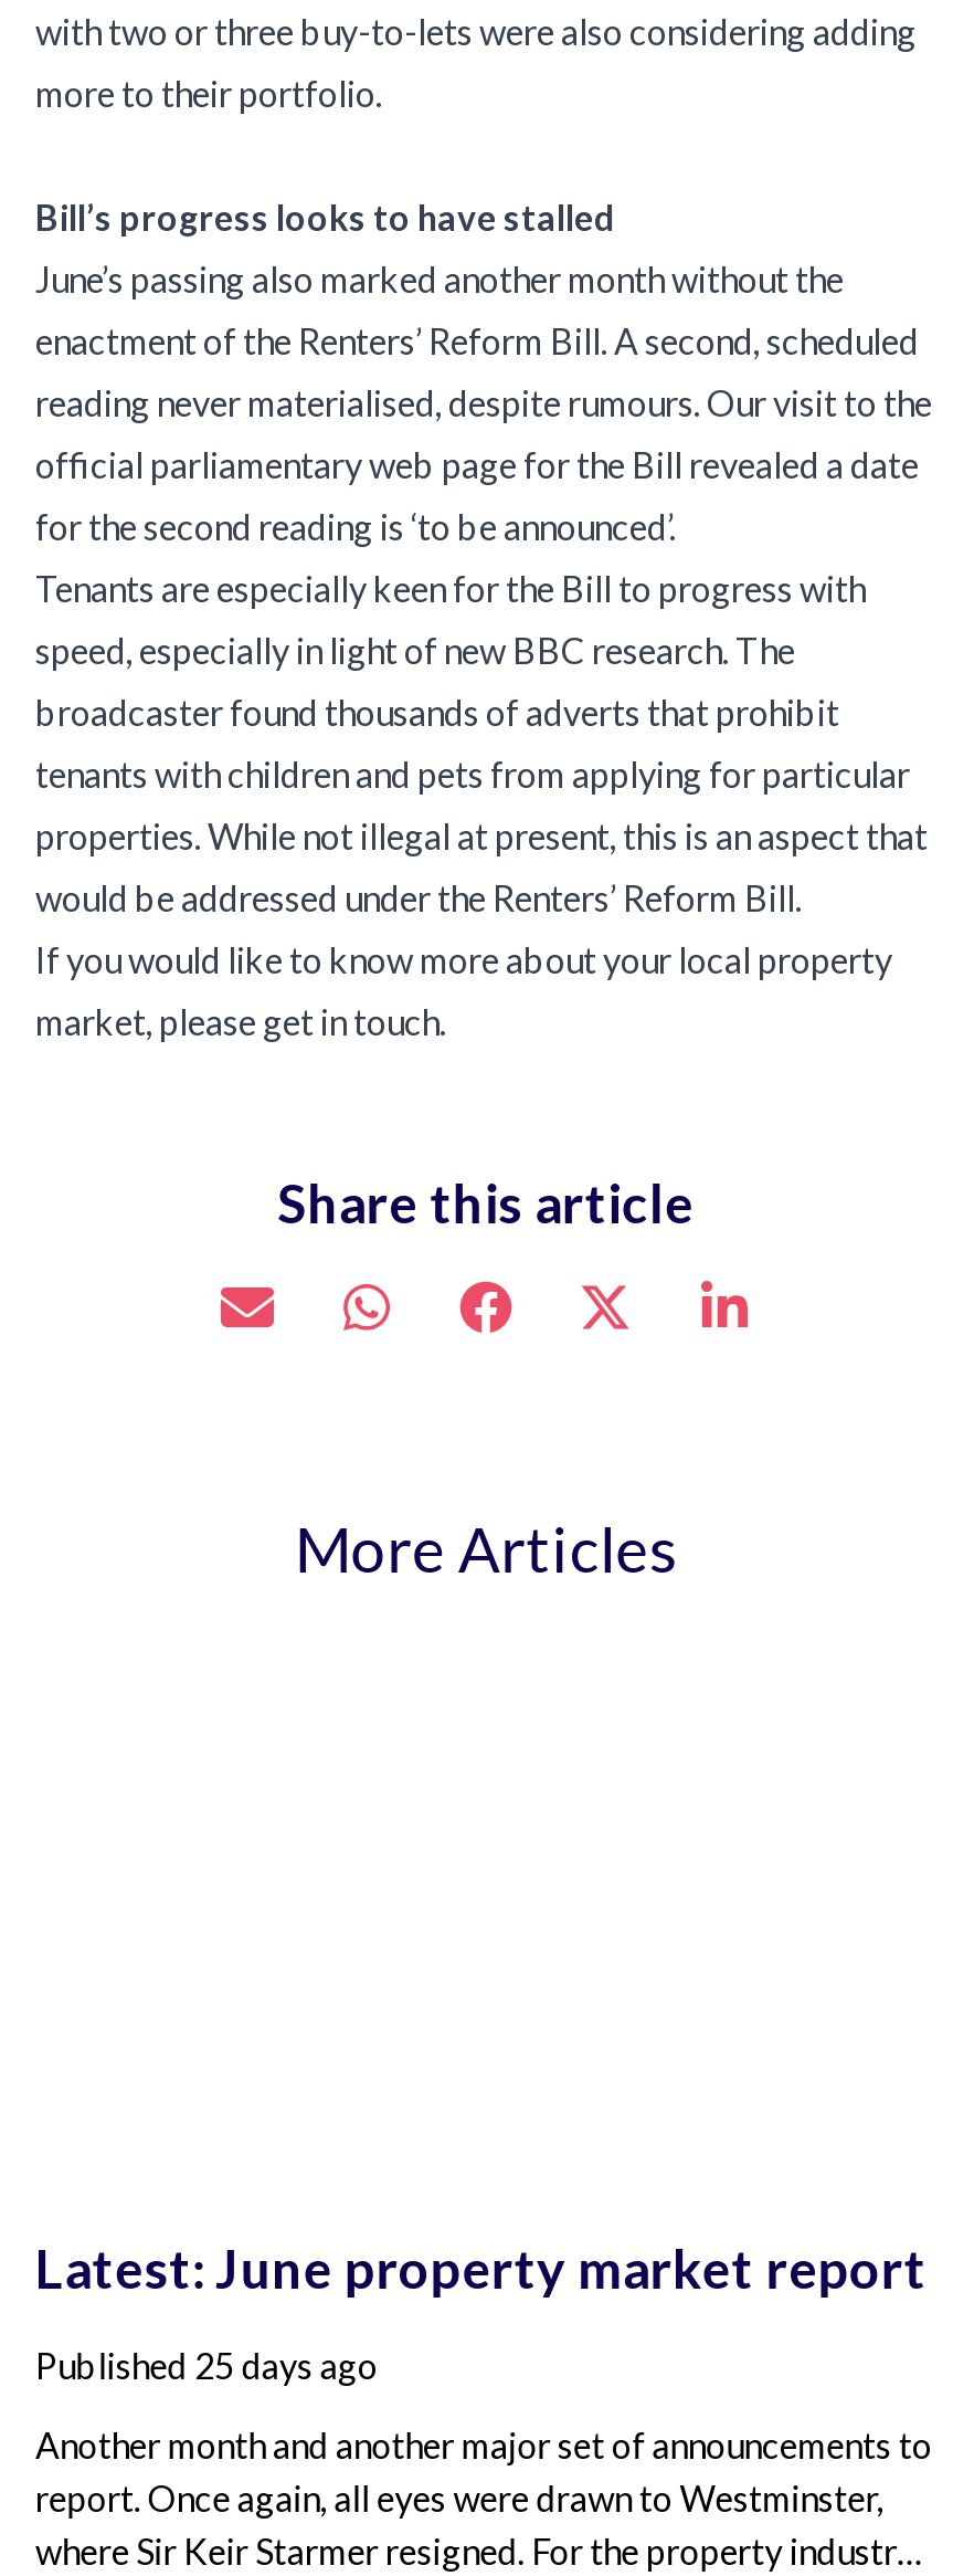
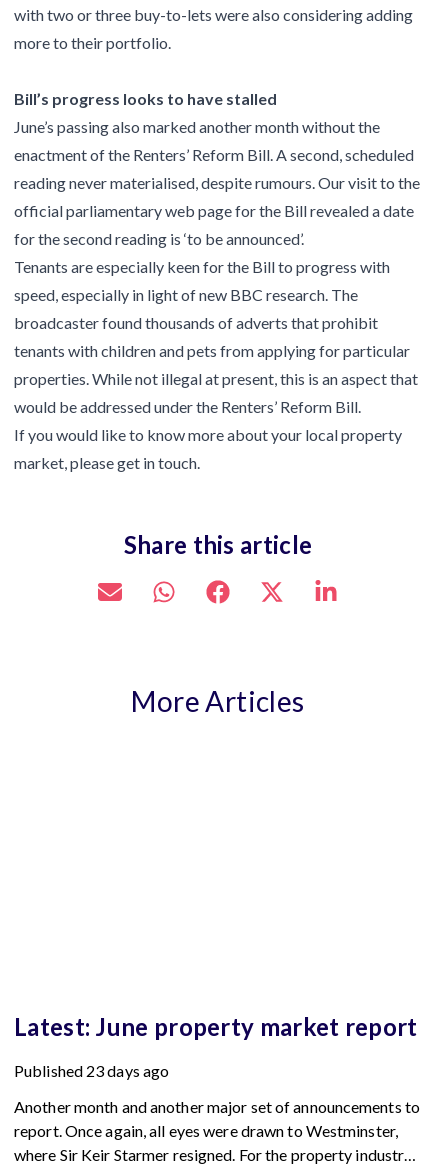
- Published 25 days ago
+ Published 23 days ago
